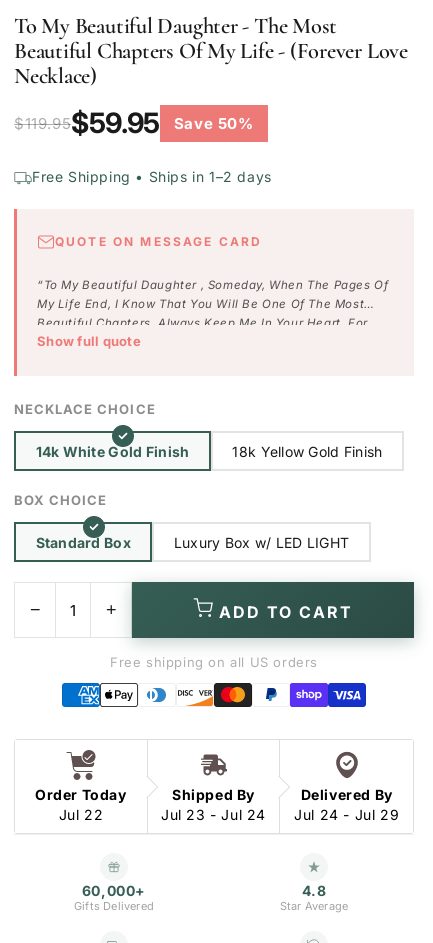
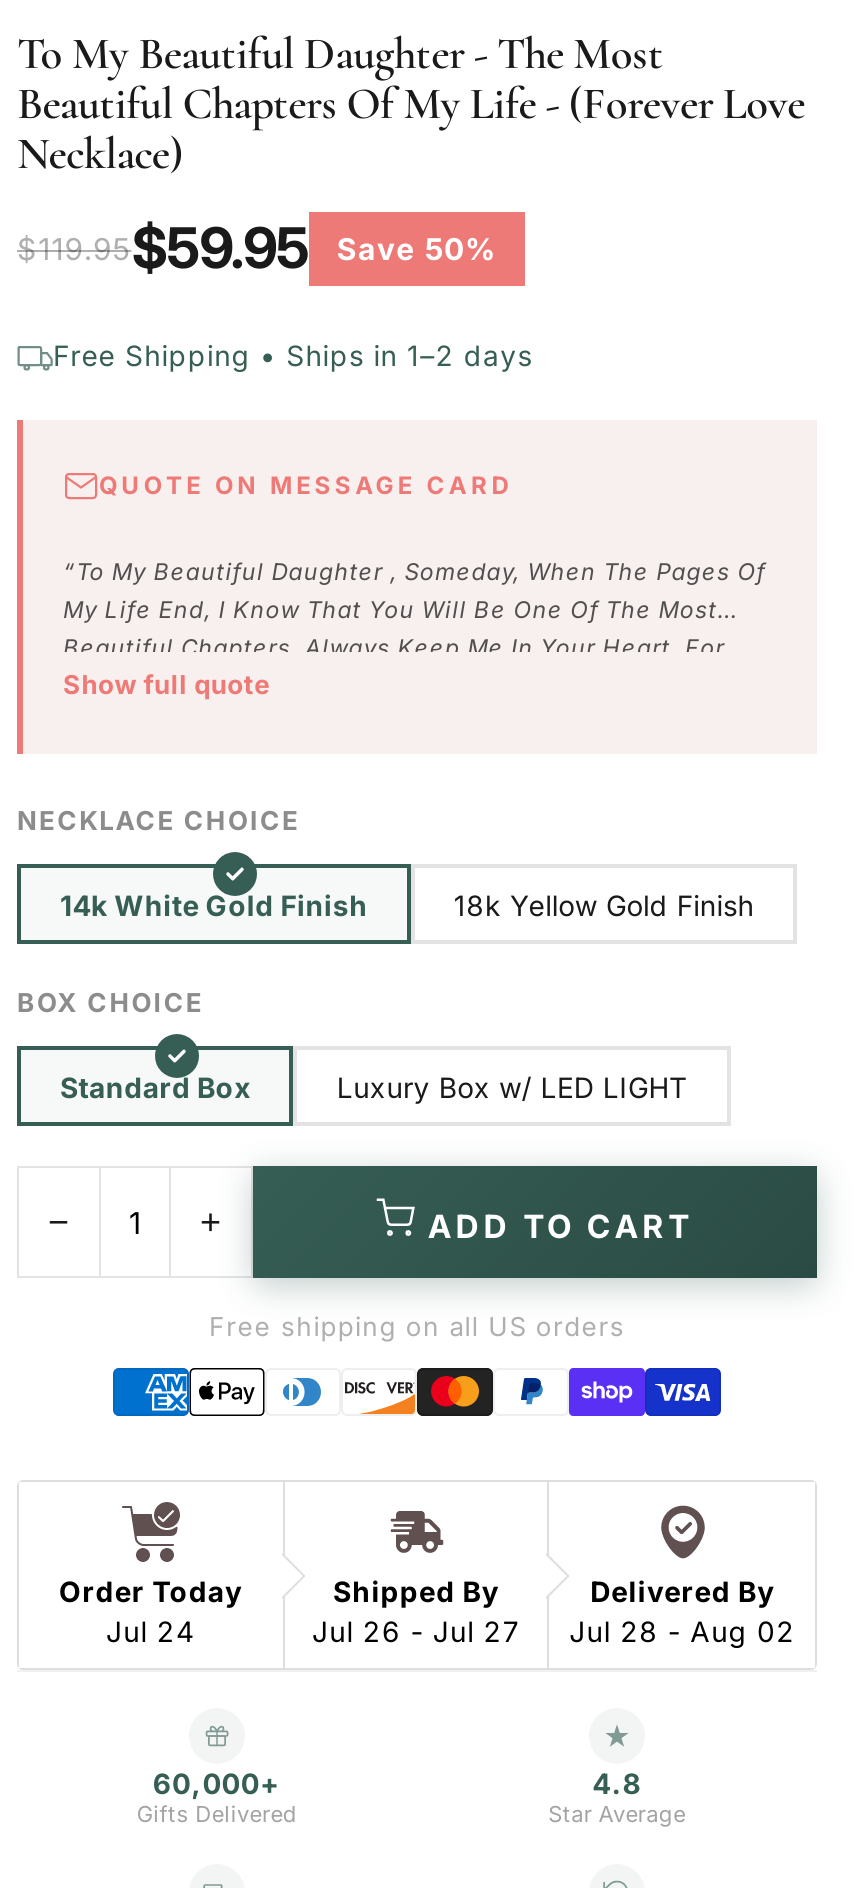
- Jul 22
+ Jul 24

- Jul 23 - Jul 24
+ Jul 26 - Jul 27

- Jul 24 - Jul 29
+ Jul 28 - Aug 02
